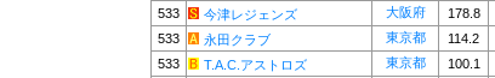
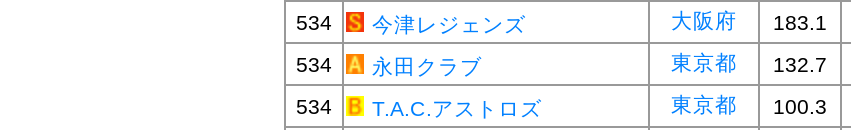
- 533 今津レジェンズ
+ 534 今津レジェンズ

- 大阪府 178.8
+ 大阪府 183.1

- 533 永田クラブ
+ 534 永田クラブ

- 東京都 114.2
+ 東京都 132.7

- 533 T.A.C.アストロズ
+ 534 T.A.C.アストロズ

- 東京都 100.1
+ 東京都 100.3
